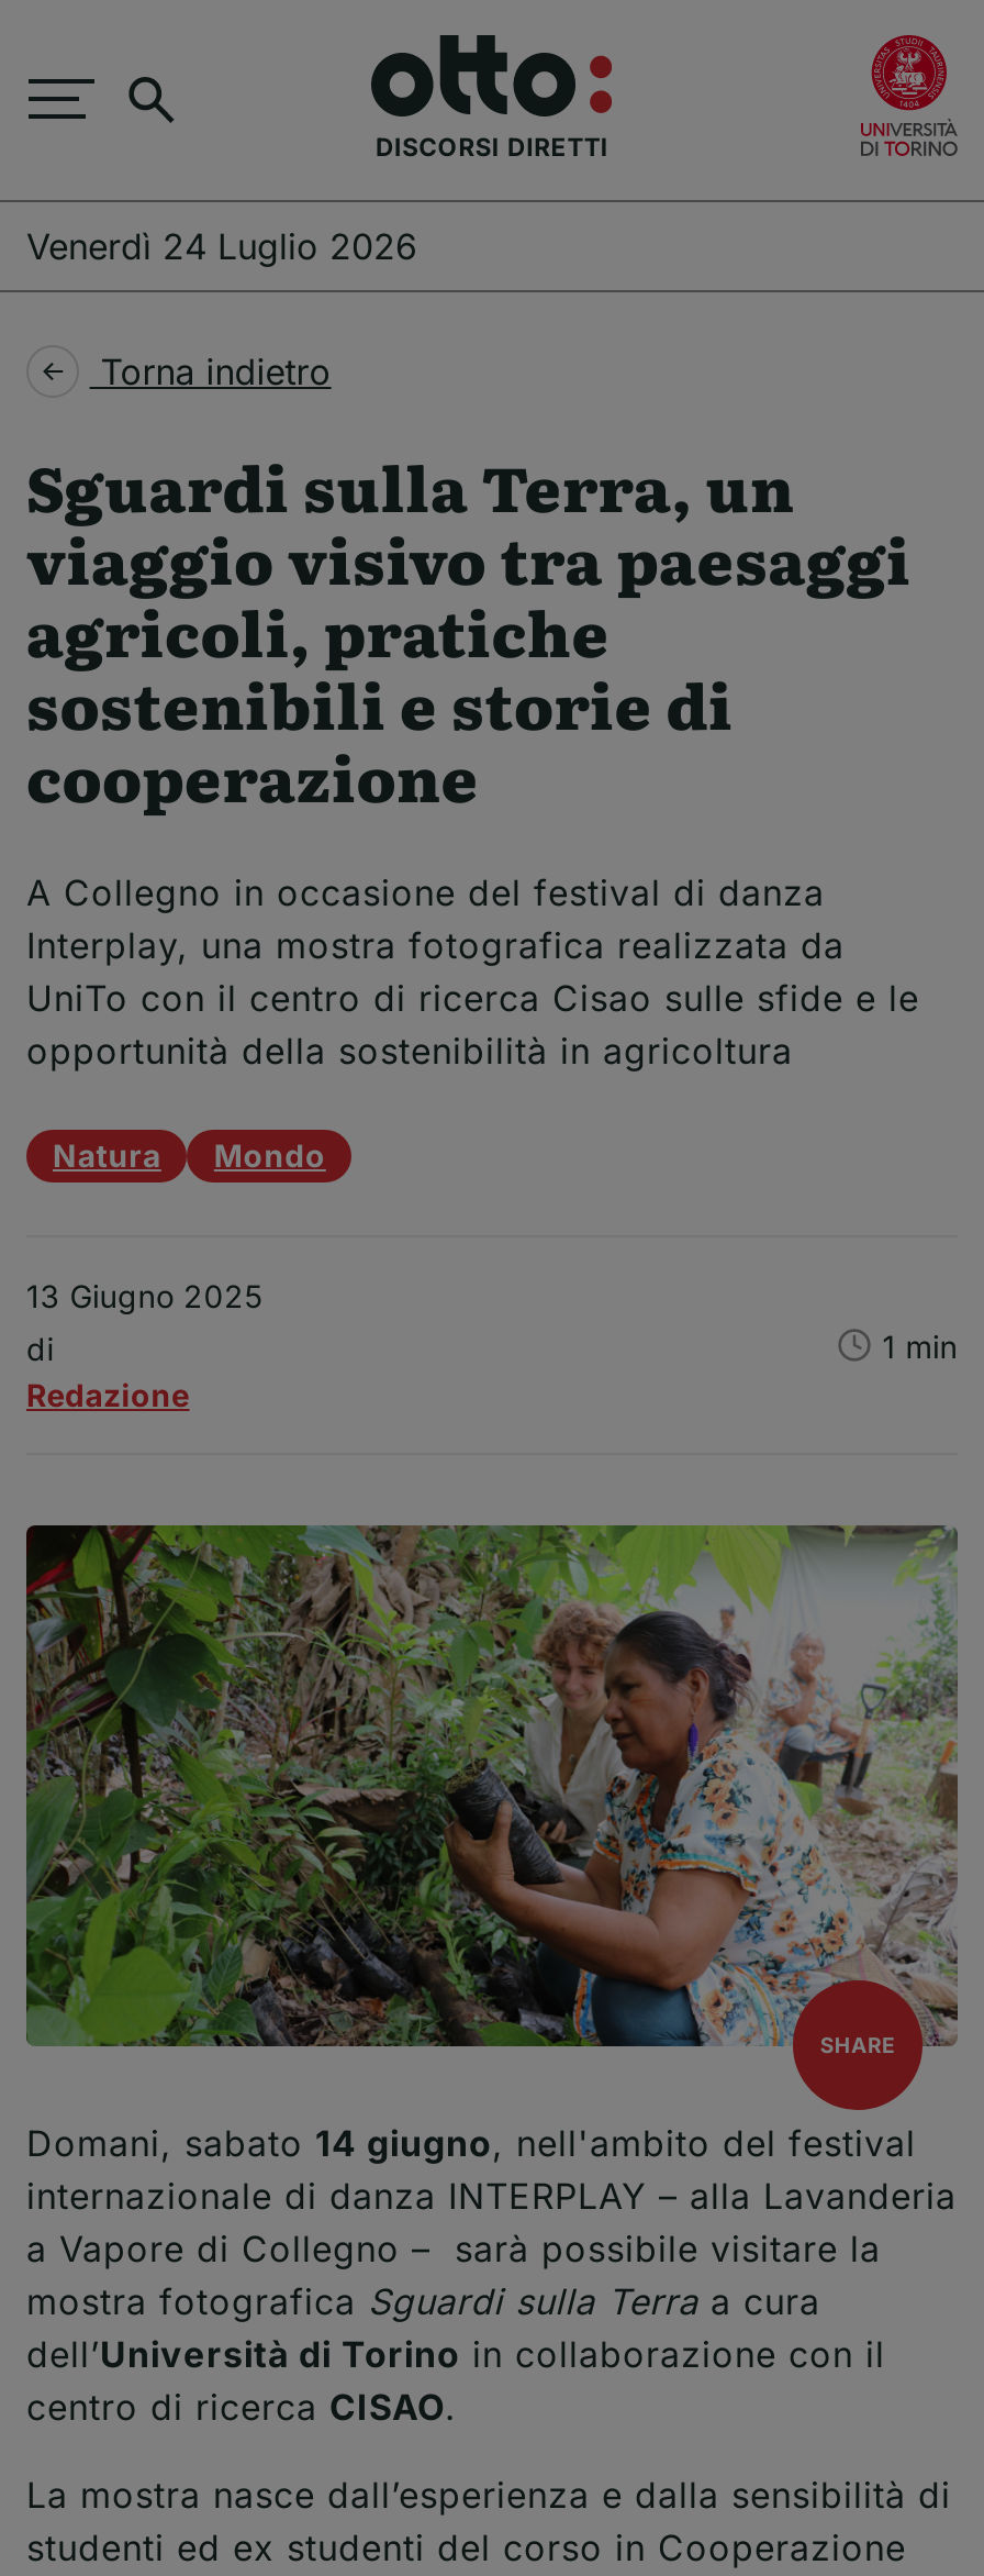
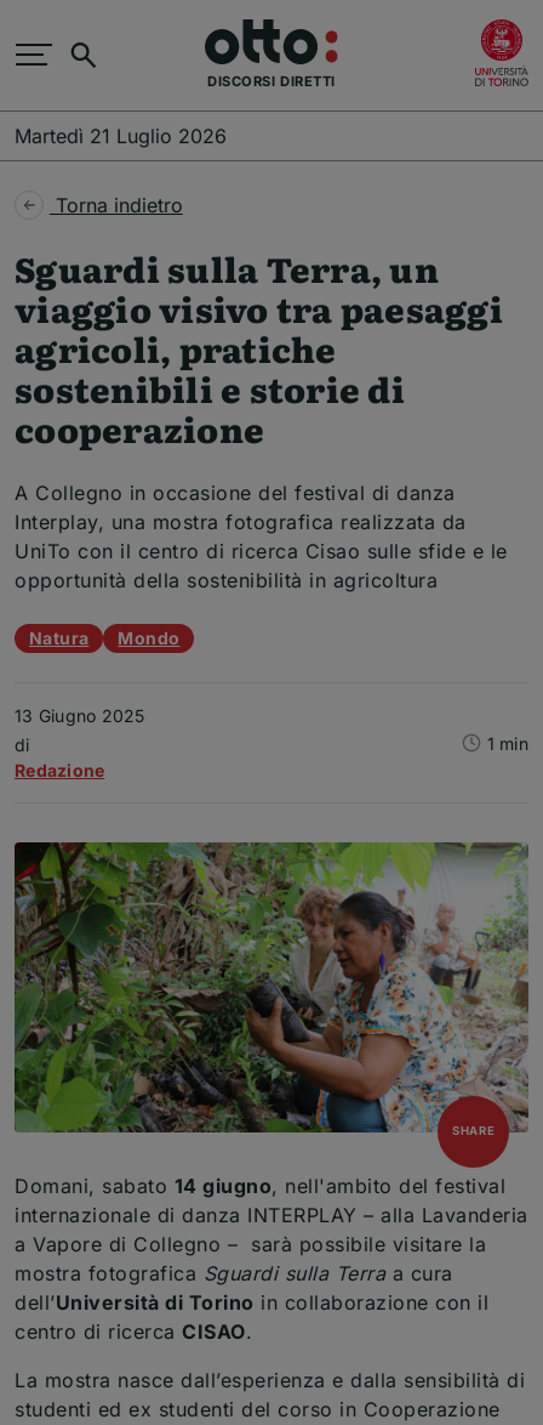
- Venerdì 24 Luglio 2026
+ Martedì 21 Luglio 2026
